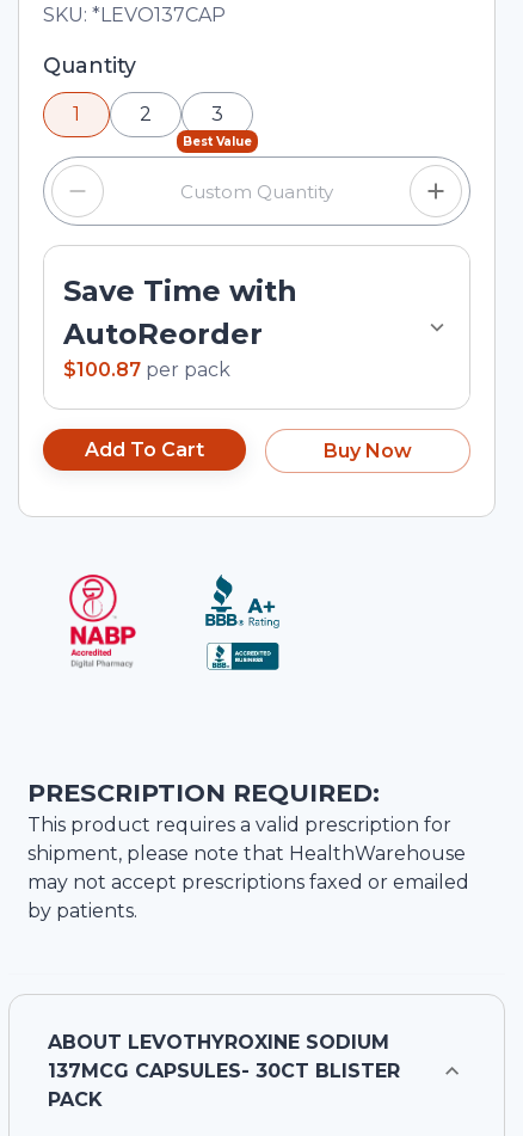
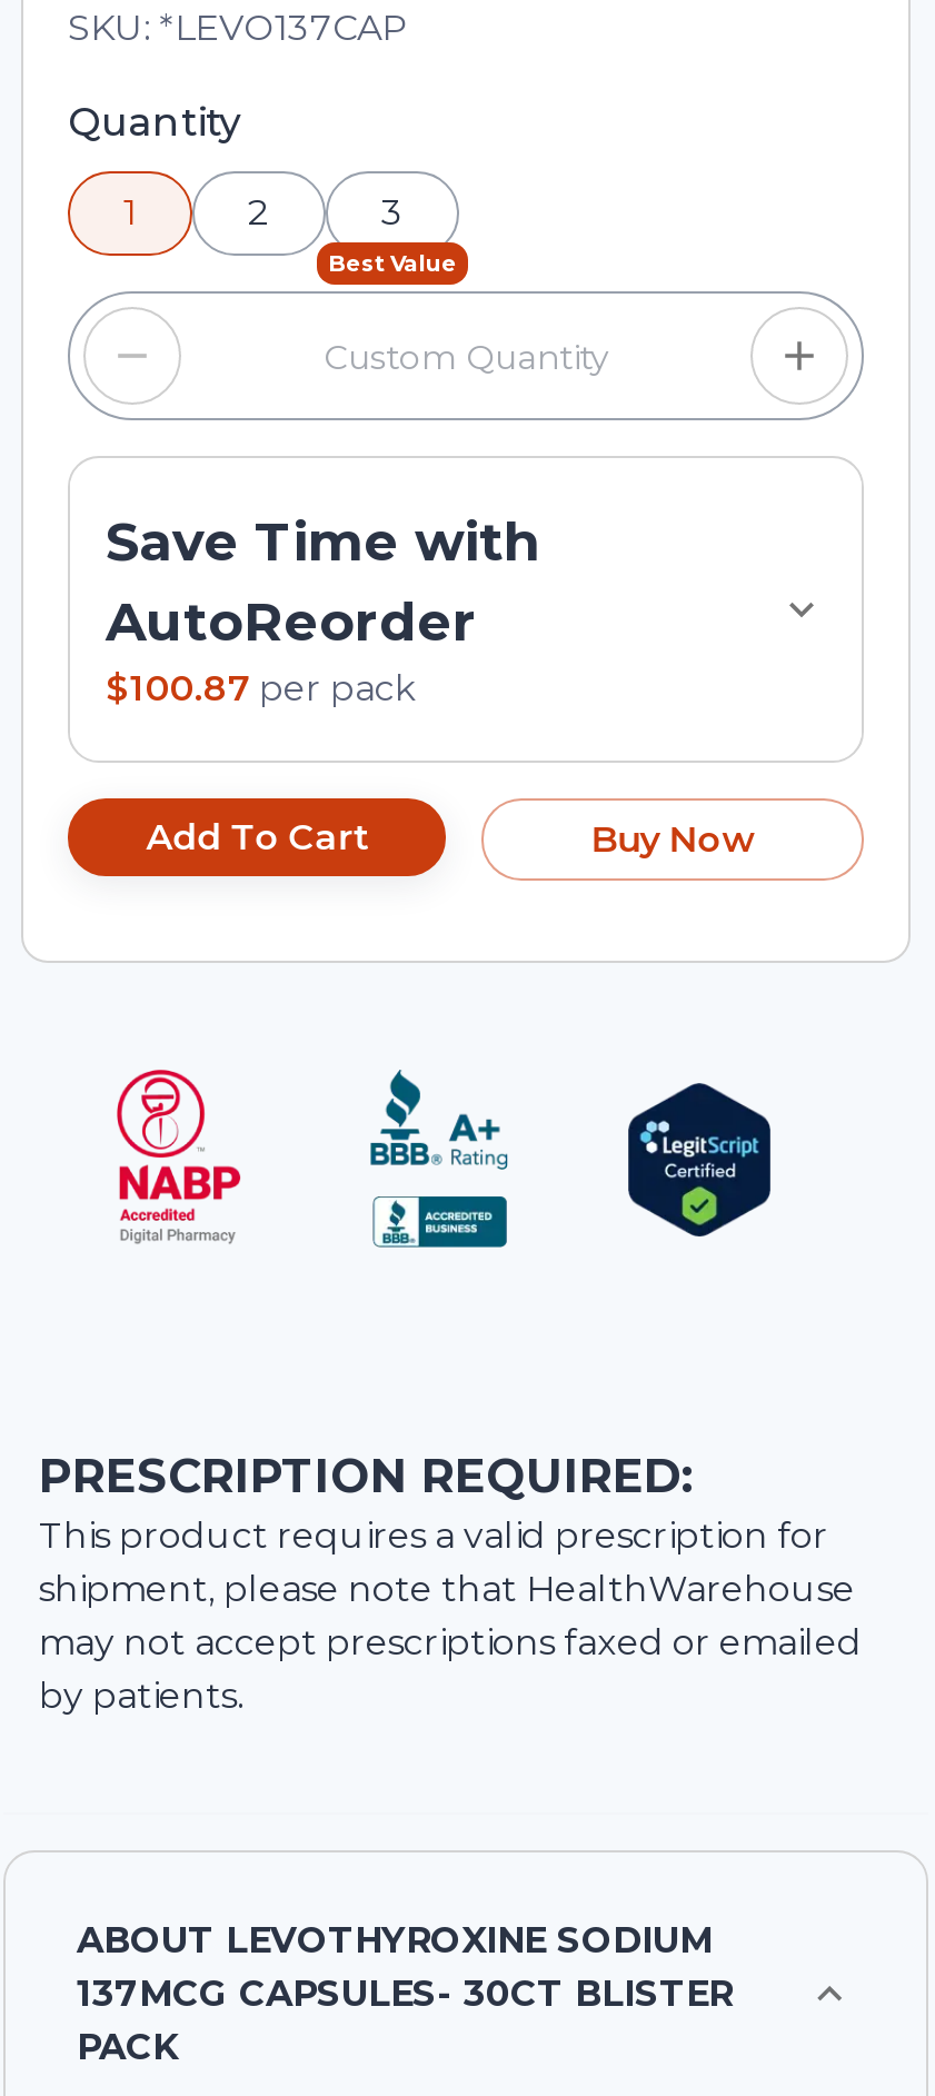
+ [image]
